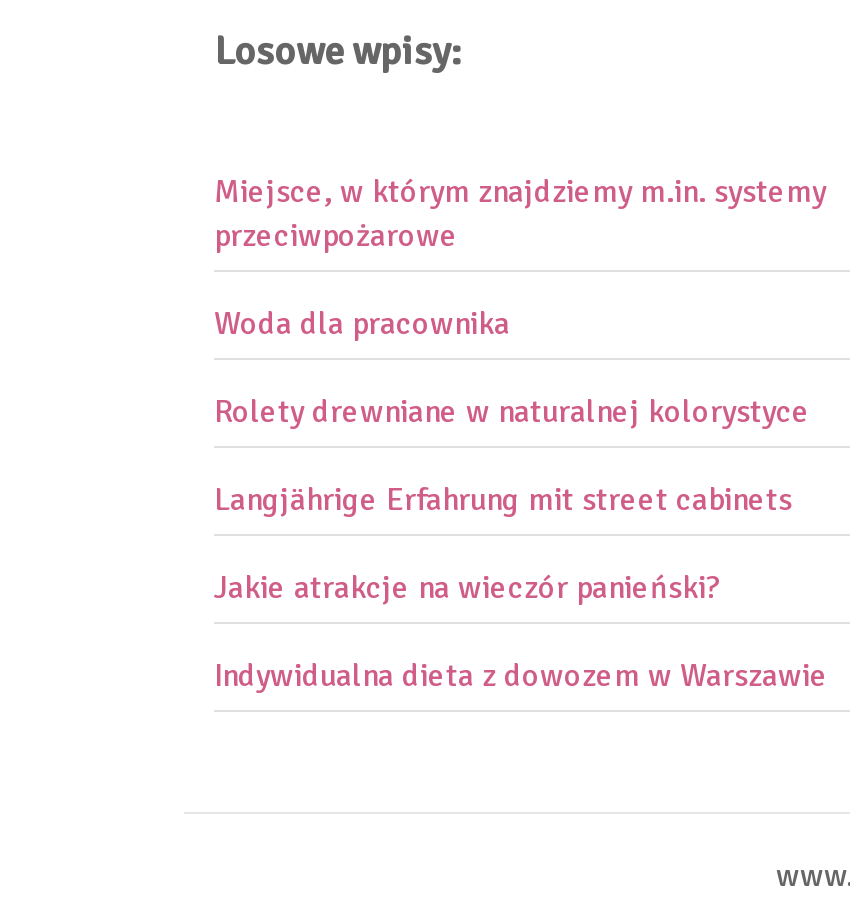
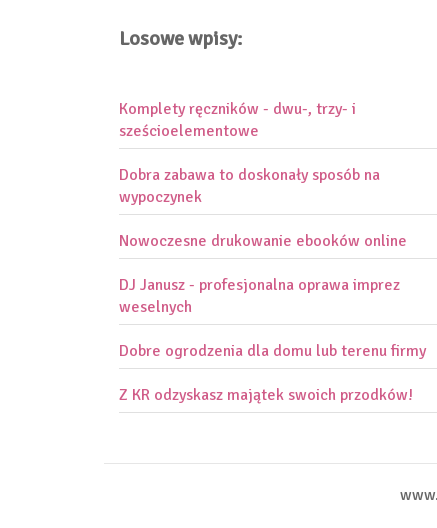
- Miejsce, w którym znajdziemy m.in. systemy
- przeciwpożarowe
+ Komplety ręczników - dwu-, trzy- i
+ sześcioelementowe

- Woda dla pracownika
+ Dobra zabawa to doskonały sposób na
+ wypoczynek

- Rolety drewniane w naturalnej kolorystyce
+ Nowoczesne drukowanie ebooków online

- Langjährige Erfahrung mit street cabinets
+ DJ Janusz - profesjonalna oprawa imprez
+ weselnych

- Jakie atrakcje na wieczór panieński?
+ Dobre ogrodzenia dla domu lub terenu firmy

- Indywidualna dieta z dowozem w Warszawie
+ Z KR odzyskasz majątek swoich przodków!
